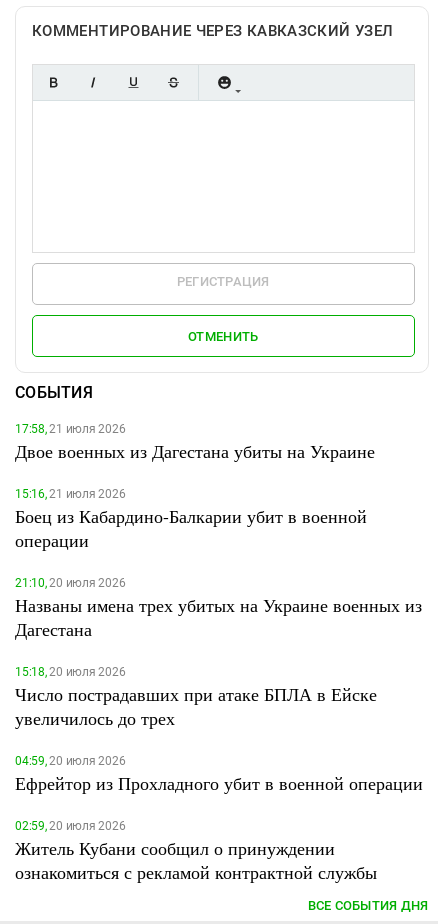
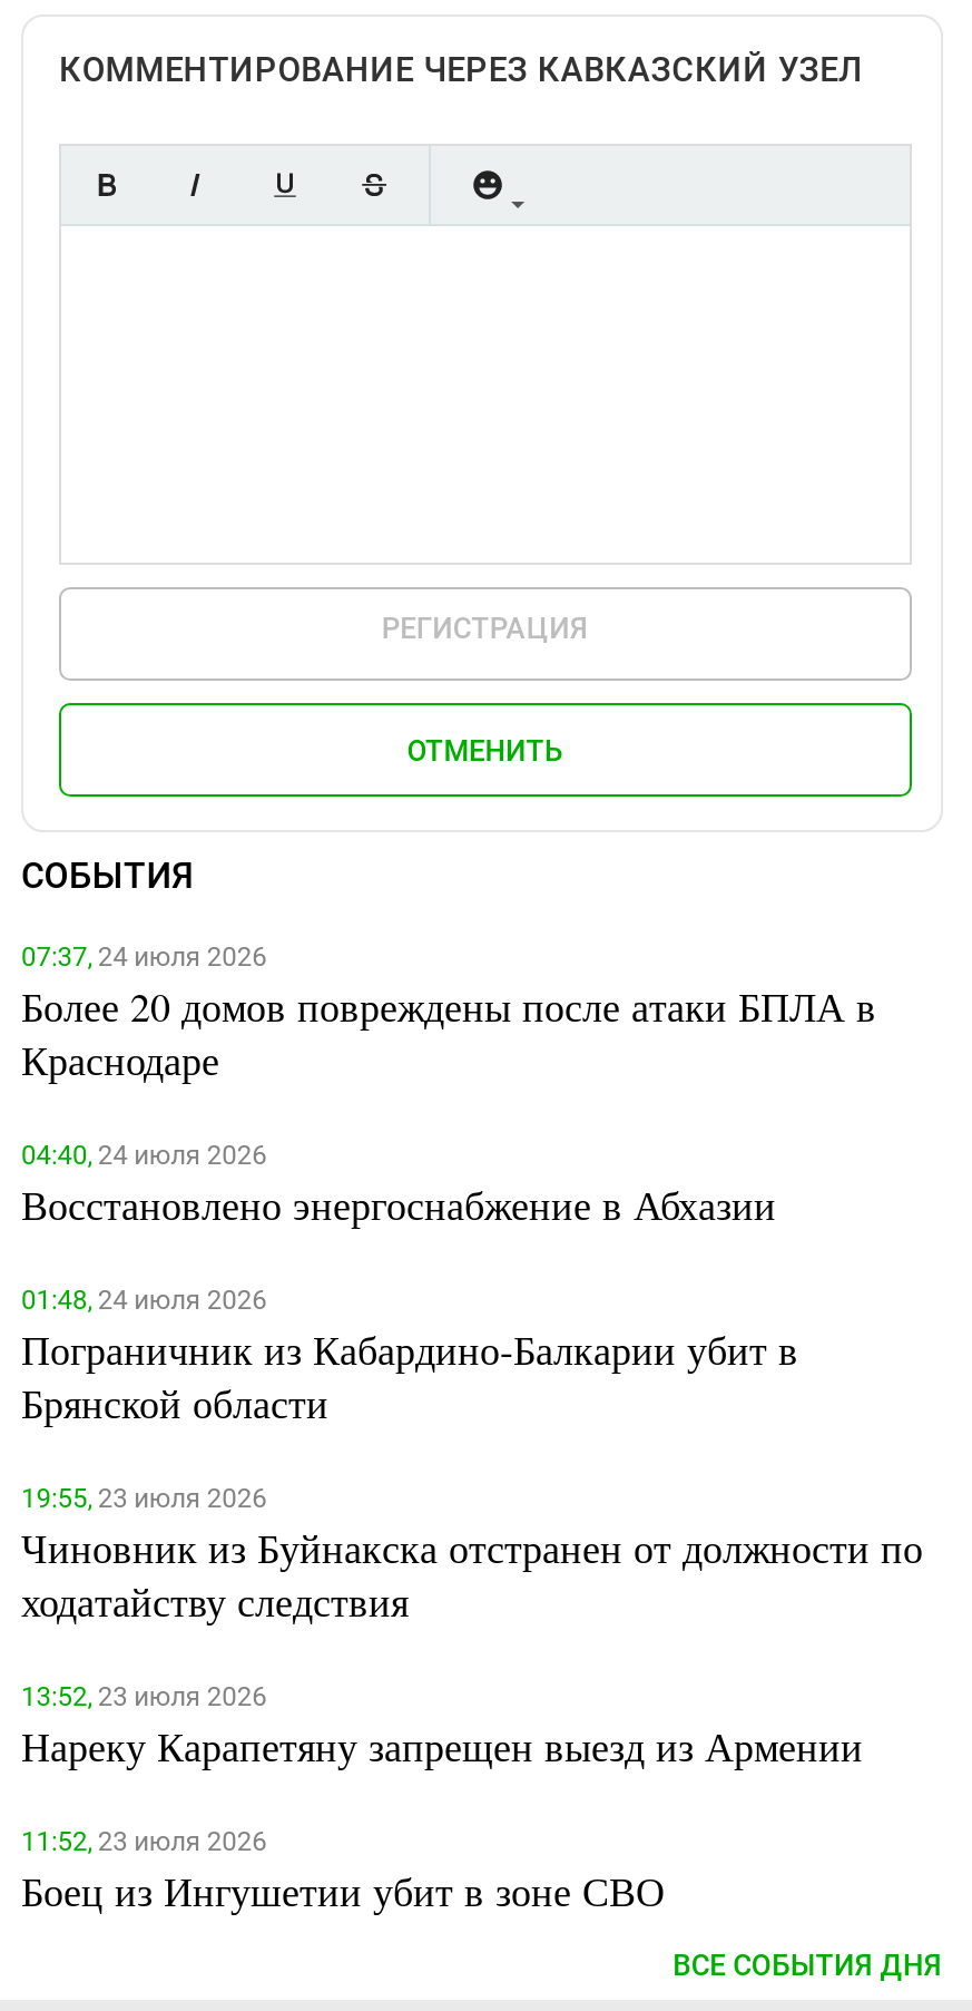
- 17:58, 21 июля 2026
- Двое военных из Дагестана убиты на Украине
+ 07:37, 24 июля 2026
+ Более 20 домов повреждены после атаки БПЛА в
+ Краснодаре

- 15:16, 21 июля 2026
- Боец из Кабардино-Балкарии убит в военной
- операции
+ 04:40, 24 июля 2026
+ Восстановлено энергоснабжение в Абхазии

- 21:10, 20 июля 2026
- Названы имена трех убитых на Украине военных из
- Дагестана
+ 01:48, 24 июля 2026
+ Пограничник из Кабардино-Балкарии убит в
+ Брянской области

- 15:18, 20 июля 2026
- Число пострадавших при атаке БПЛА в Ейске
- увеличилось до трех
+ 19:55, 23 июля 2026
+ Чиновник из Буйнакска отстранен от должности по
+ ходатайству следствия

- 04:59, 20 июля 2026
- Ефрейтор из Прохладного убит в военной операции
+ 13:52, 23 июля 2026
+ Нареку Карапетяну запрещен выезд из Армении

- 02:59, 20 июля 2026
- Житель Кубани сообщил о принуждении
- ознакомиться с рекламой контрактной службы
+ 11:52, 23 июля 2026
+ Боец из Ингушетии убит в зоне СВО
